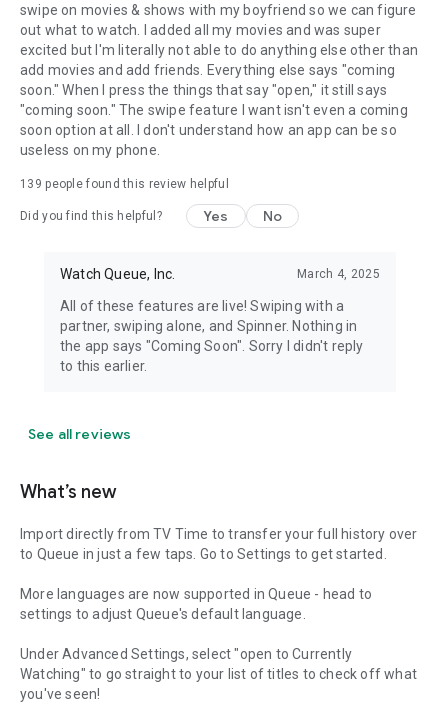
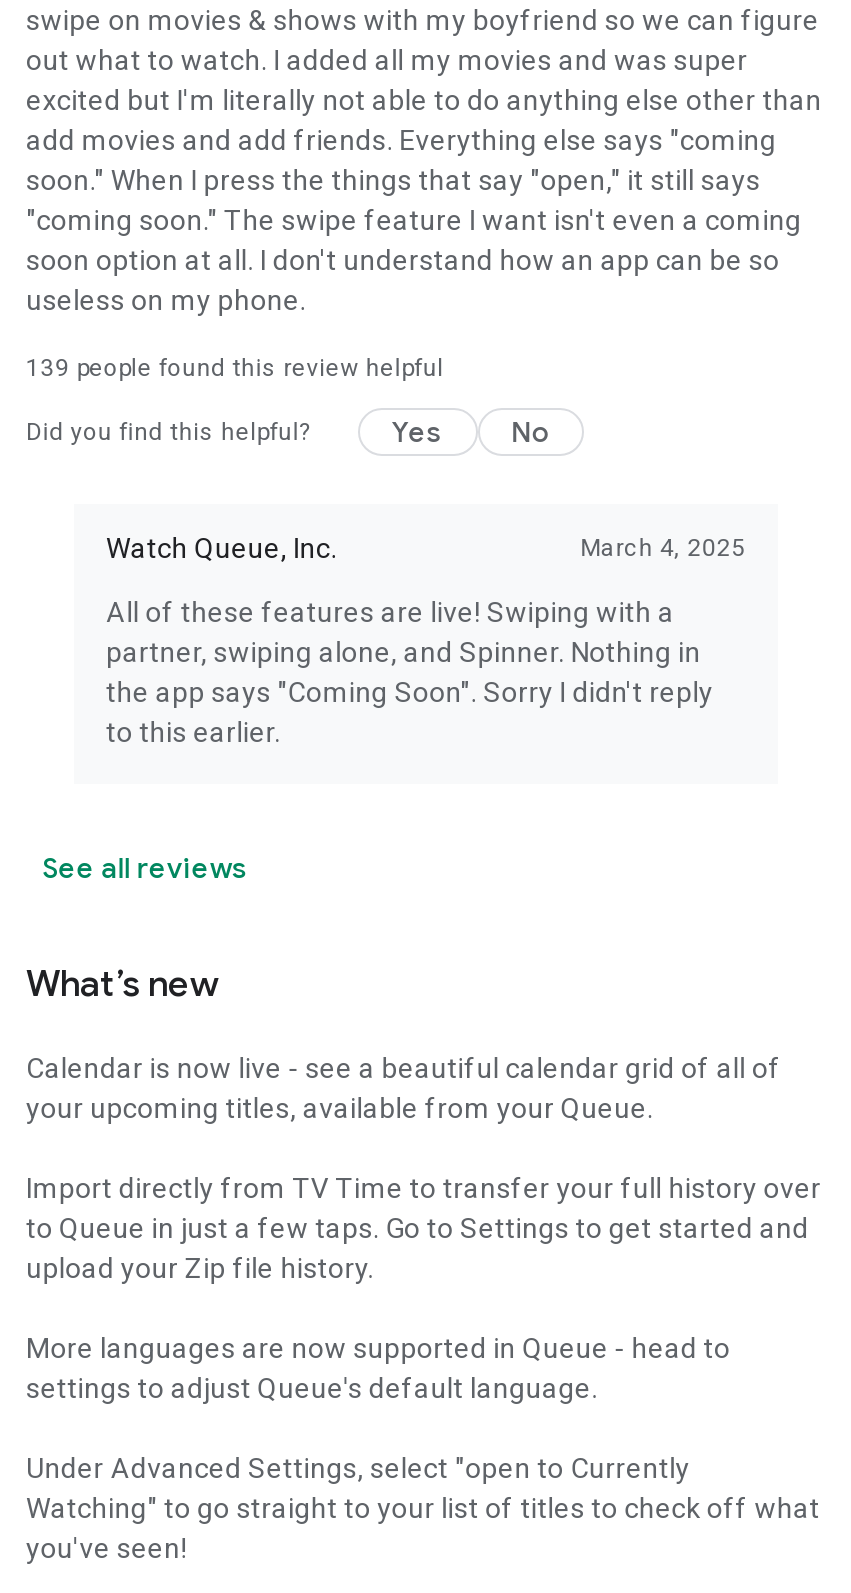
+ Calendar is now live - see a beautiful calendar grid of all of
+ your upcoming titles, available from your Queue.

- to Queue in just a few taps. Go to Settings to get started.
+ to Queue in just a few taps. Go to Settings to get started and
+ upload your Zip file history.
